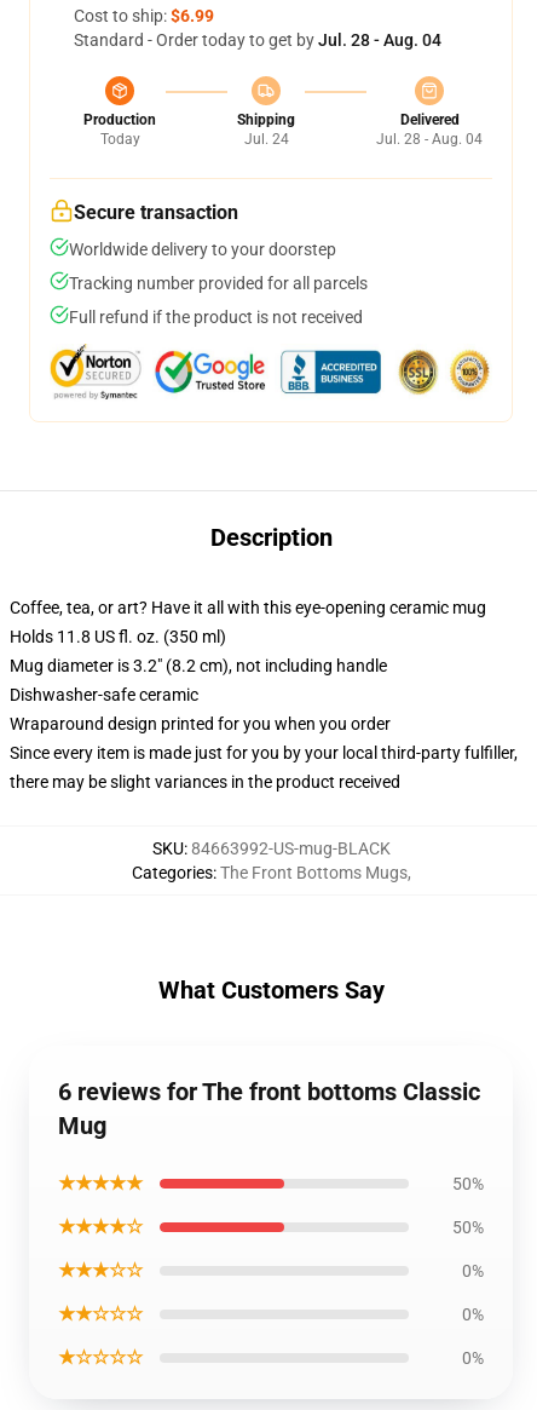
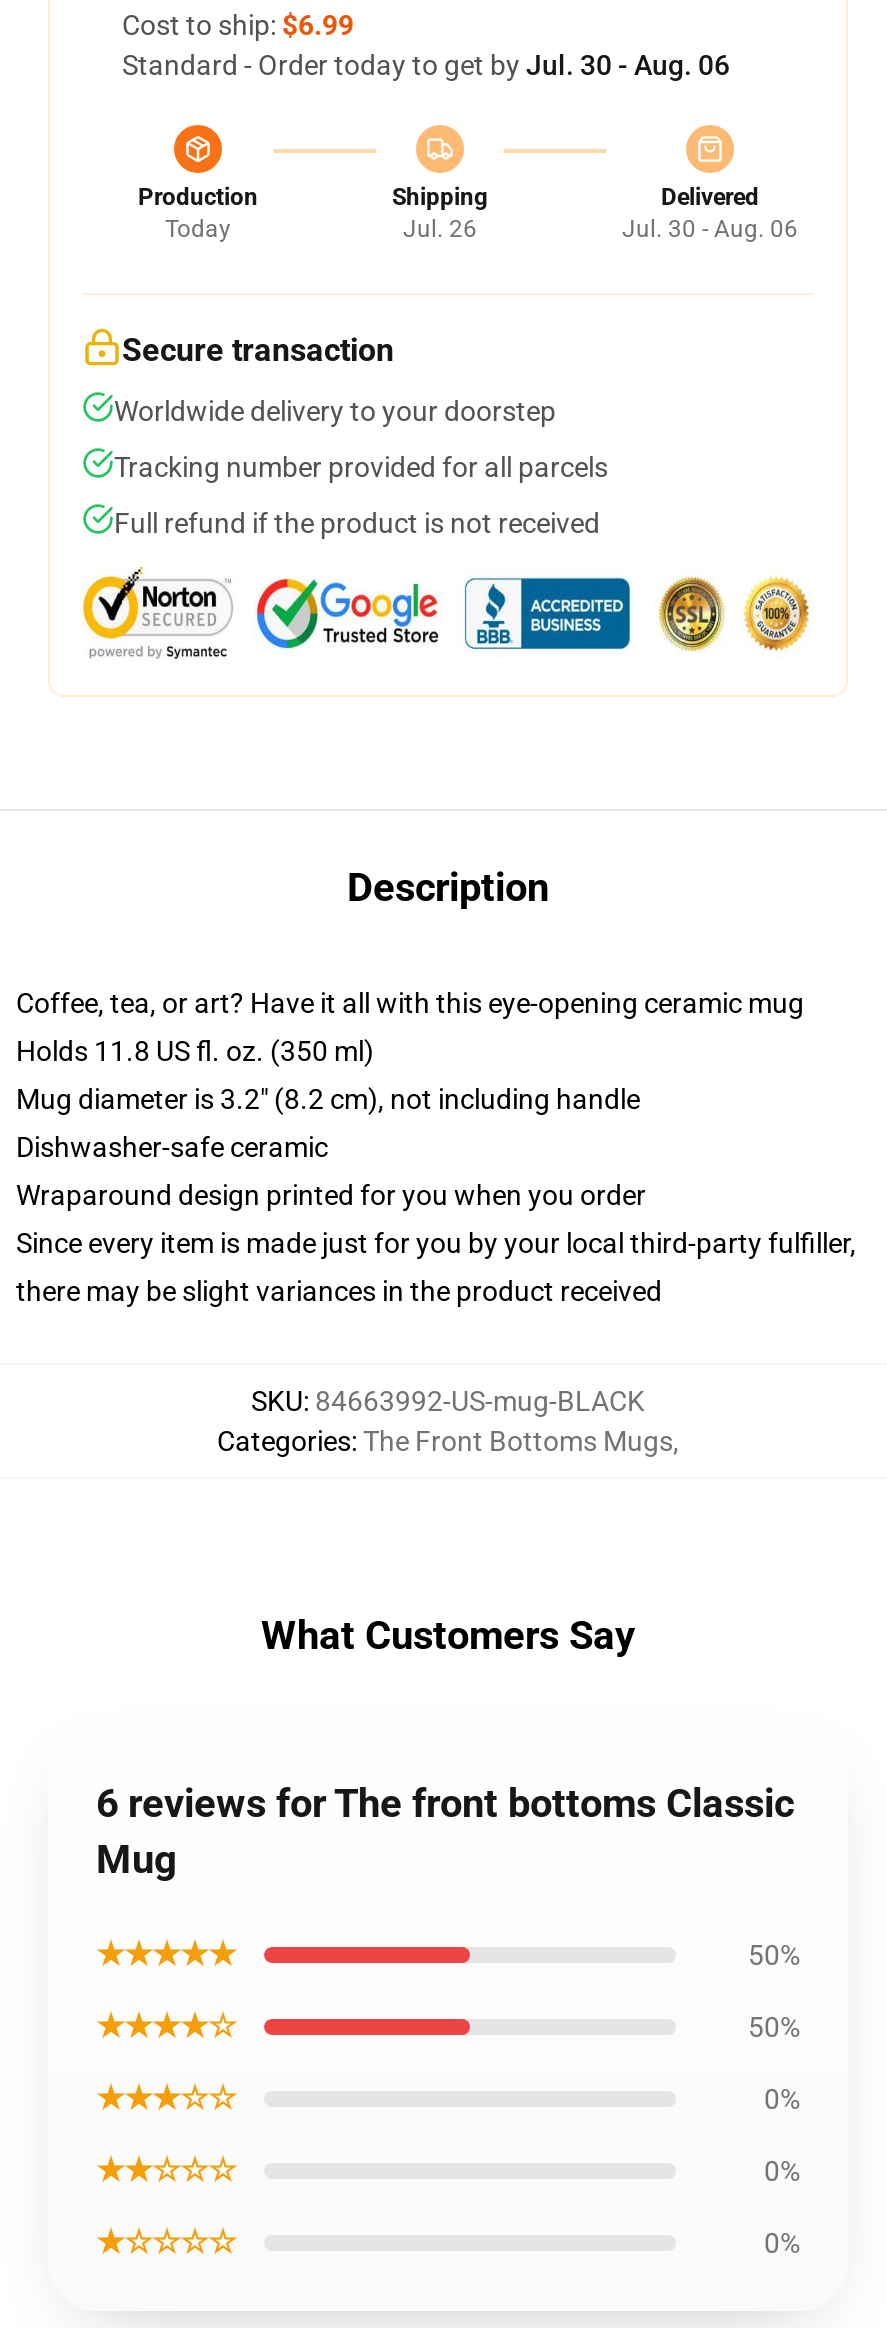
- Standard - Order today to get by Jul. 28 - Aug. 04
+ Standard - Order today to get by Jul. 30 - Aug. 06

- Jul. 24
+ Jul. 26

- Jul. 28 - Aug. 04
+ Jul. 30 - Aug. 06
